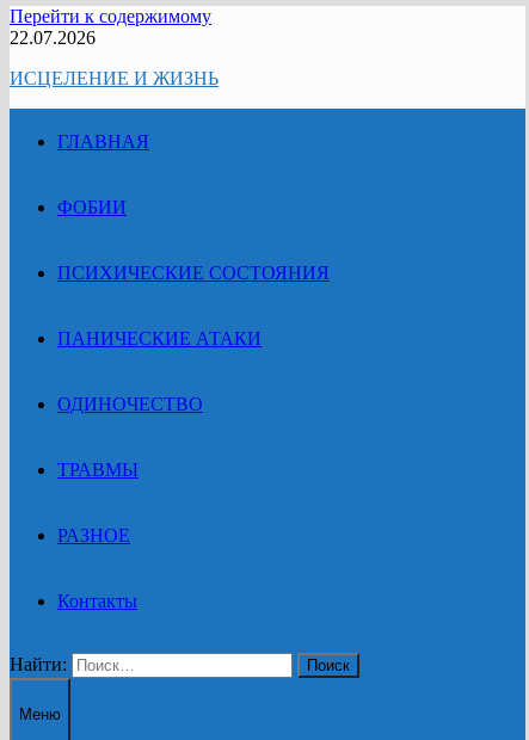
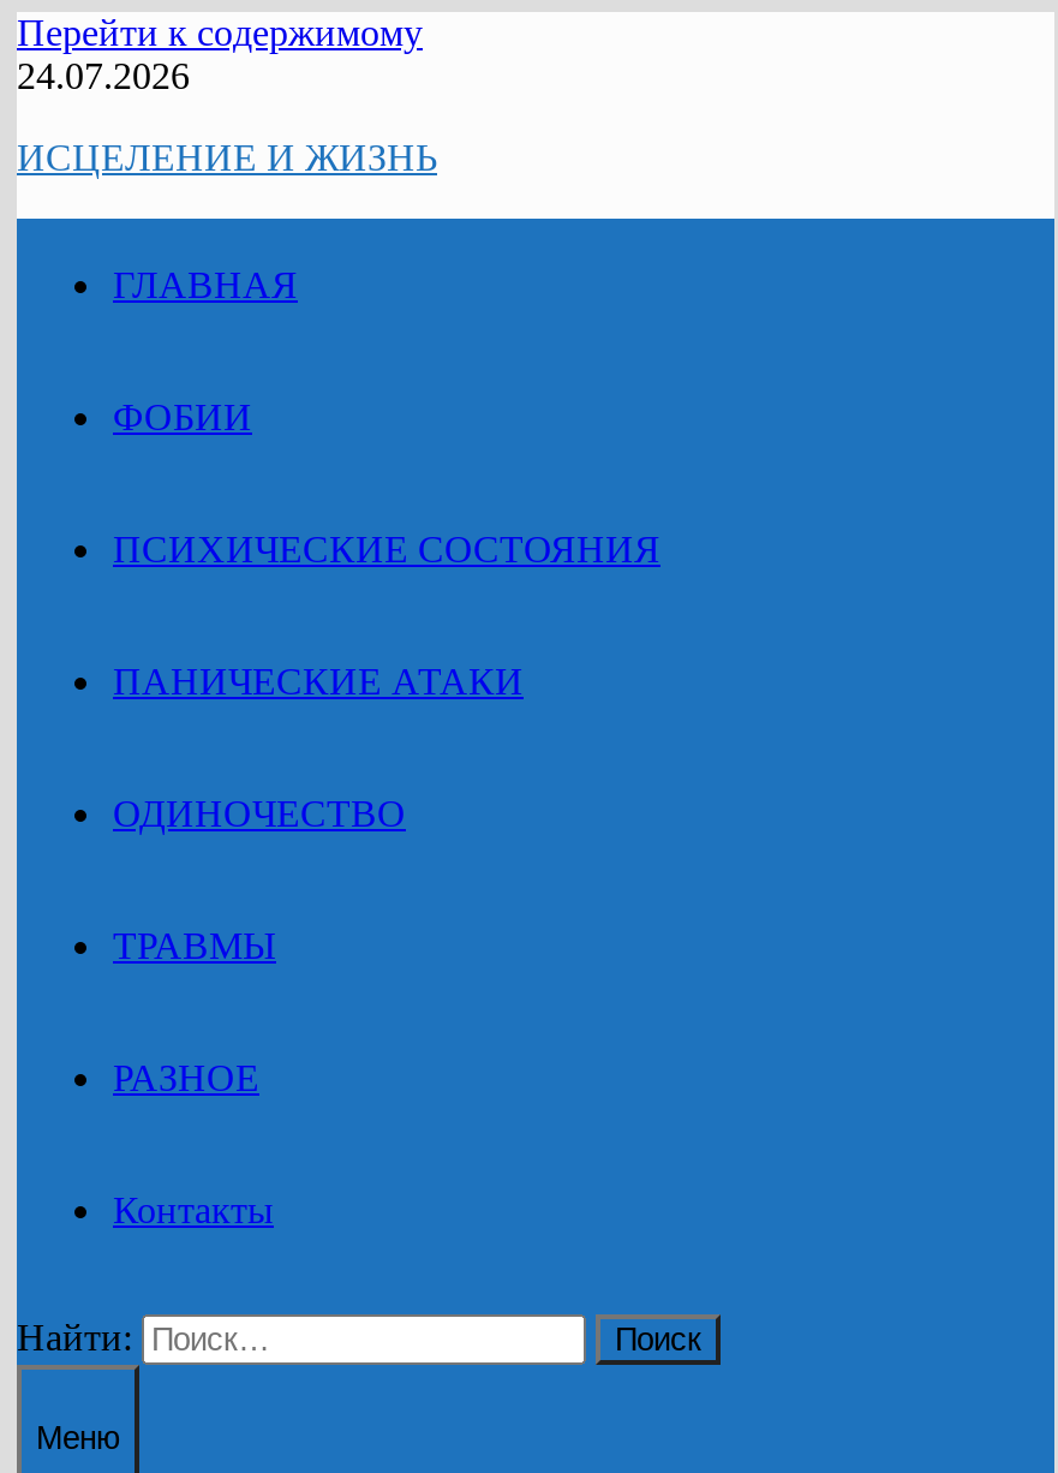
- 22.07.2026
+ 24.07.2026
